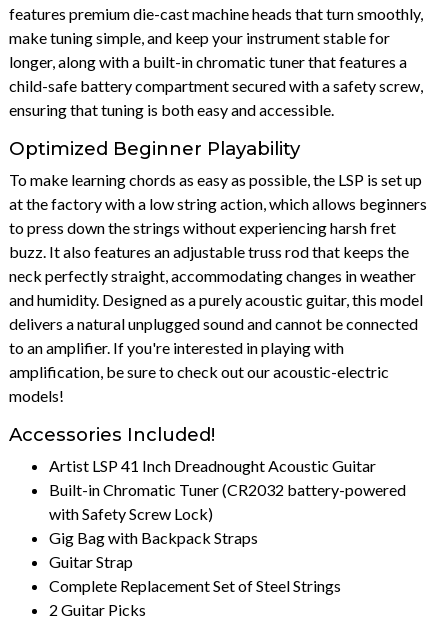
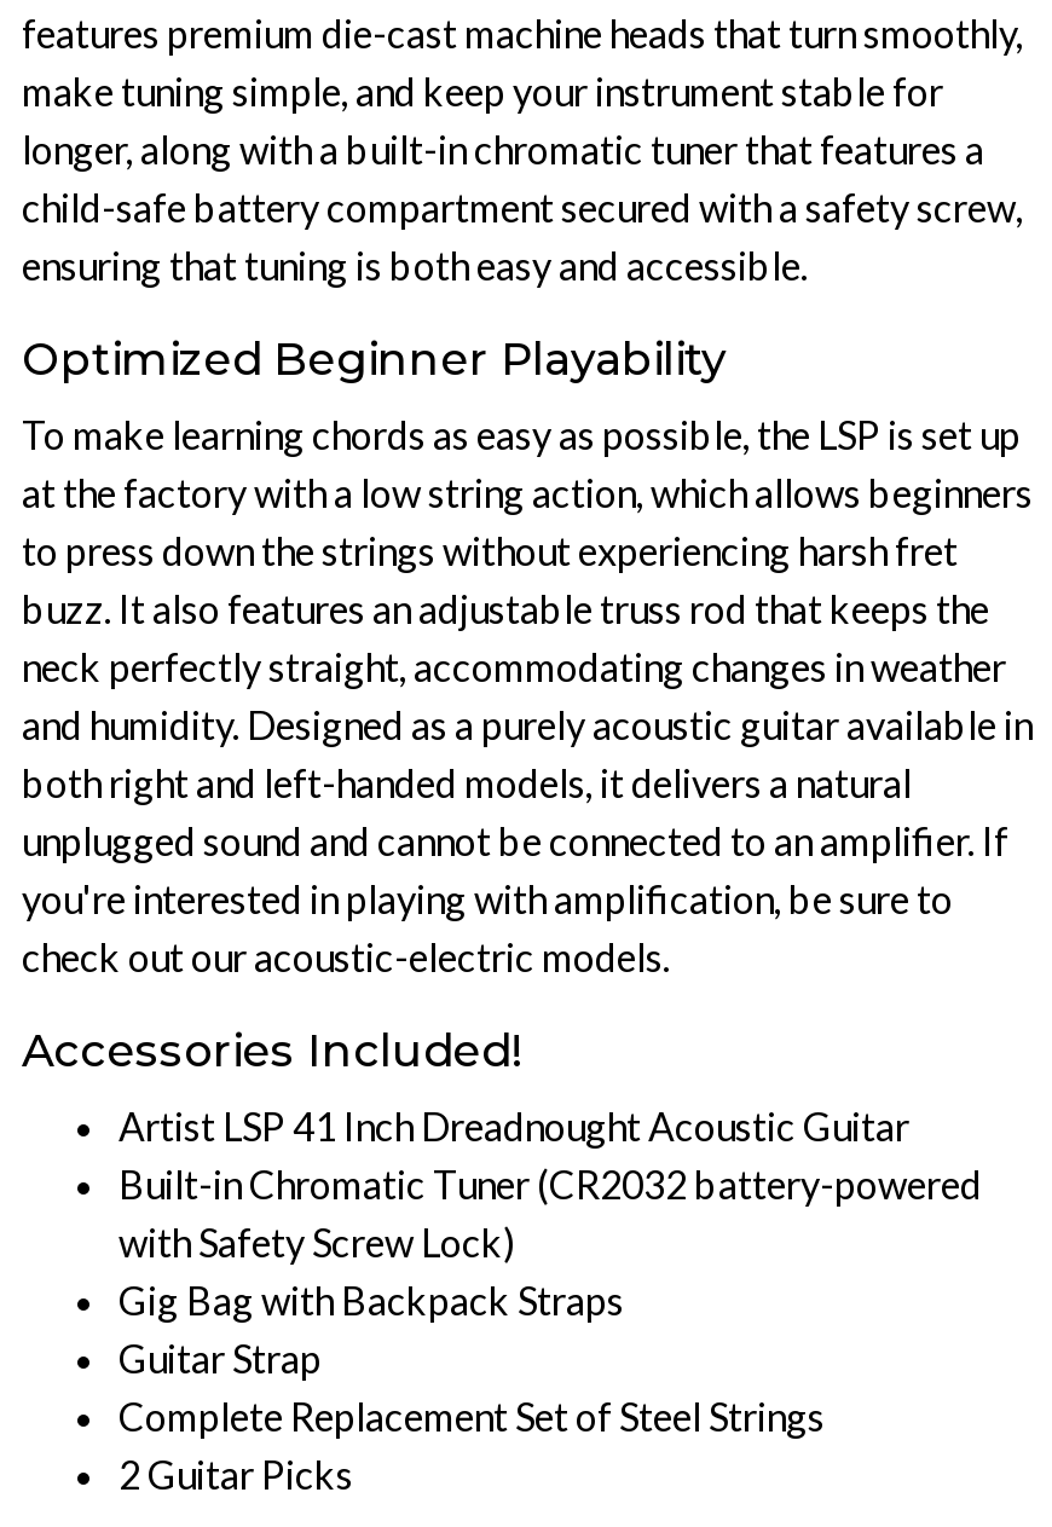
- and humidity. Designed as a purely acoustic guitar, this model
- delivers a natural unplugged sound and cannot be connected
- to an amplifier. If you're interested in playing with
- amplification, be sure to check out our acoustic-electric
- models!
+ and humidity. Designed as a purely acoustic guitar available in
+ both right and left-handed models, it delivers a natural
+ unplugged sound and cannot be connected to an amplifier. If
+ you're interested in playing with amplification, be sure to
+ check out our acoustic-electric models.
